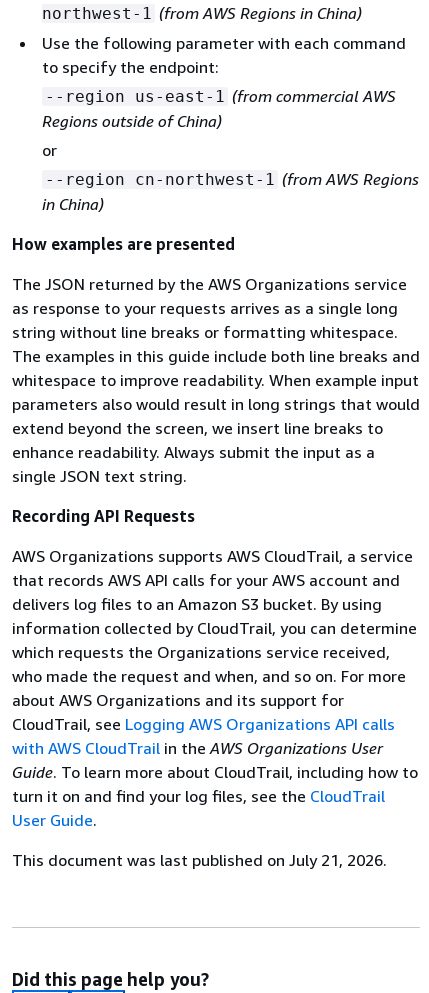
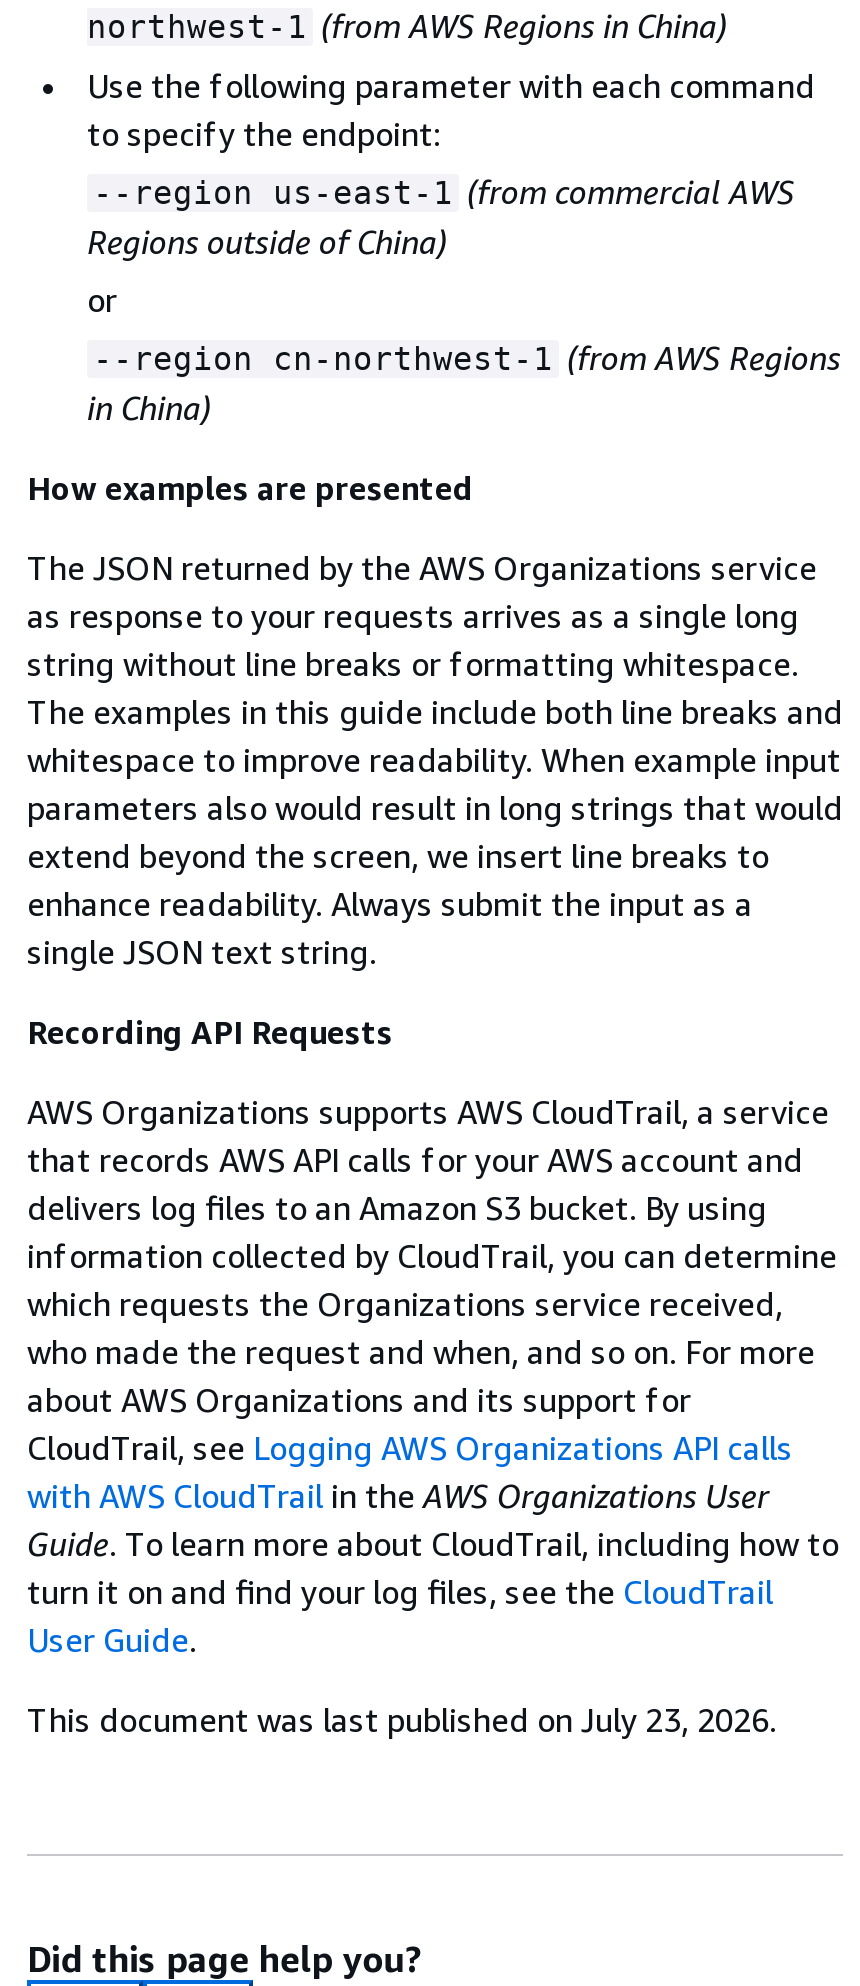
- This document was last published on July 21, 2026.
+ This document was last published on July 23, 2026.
